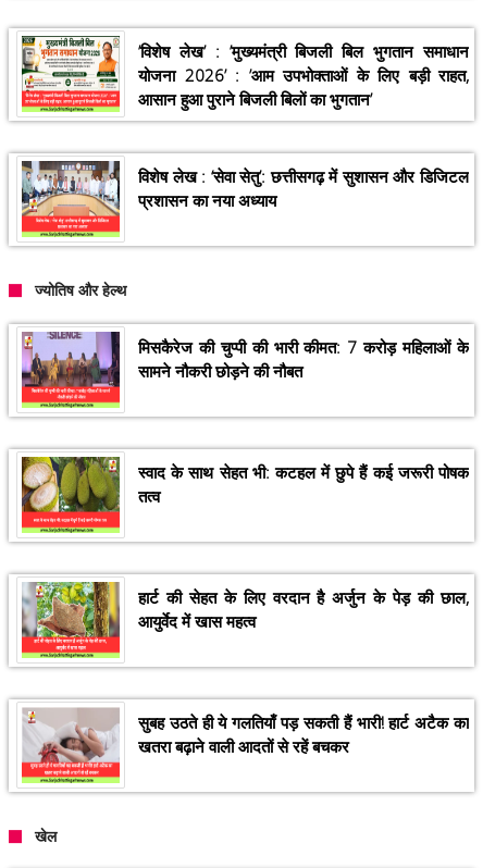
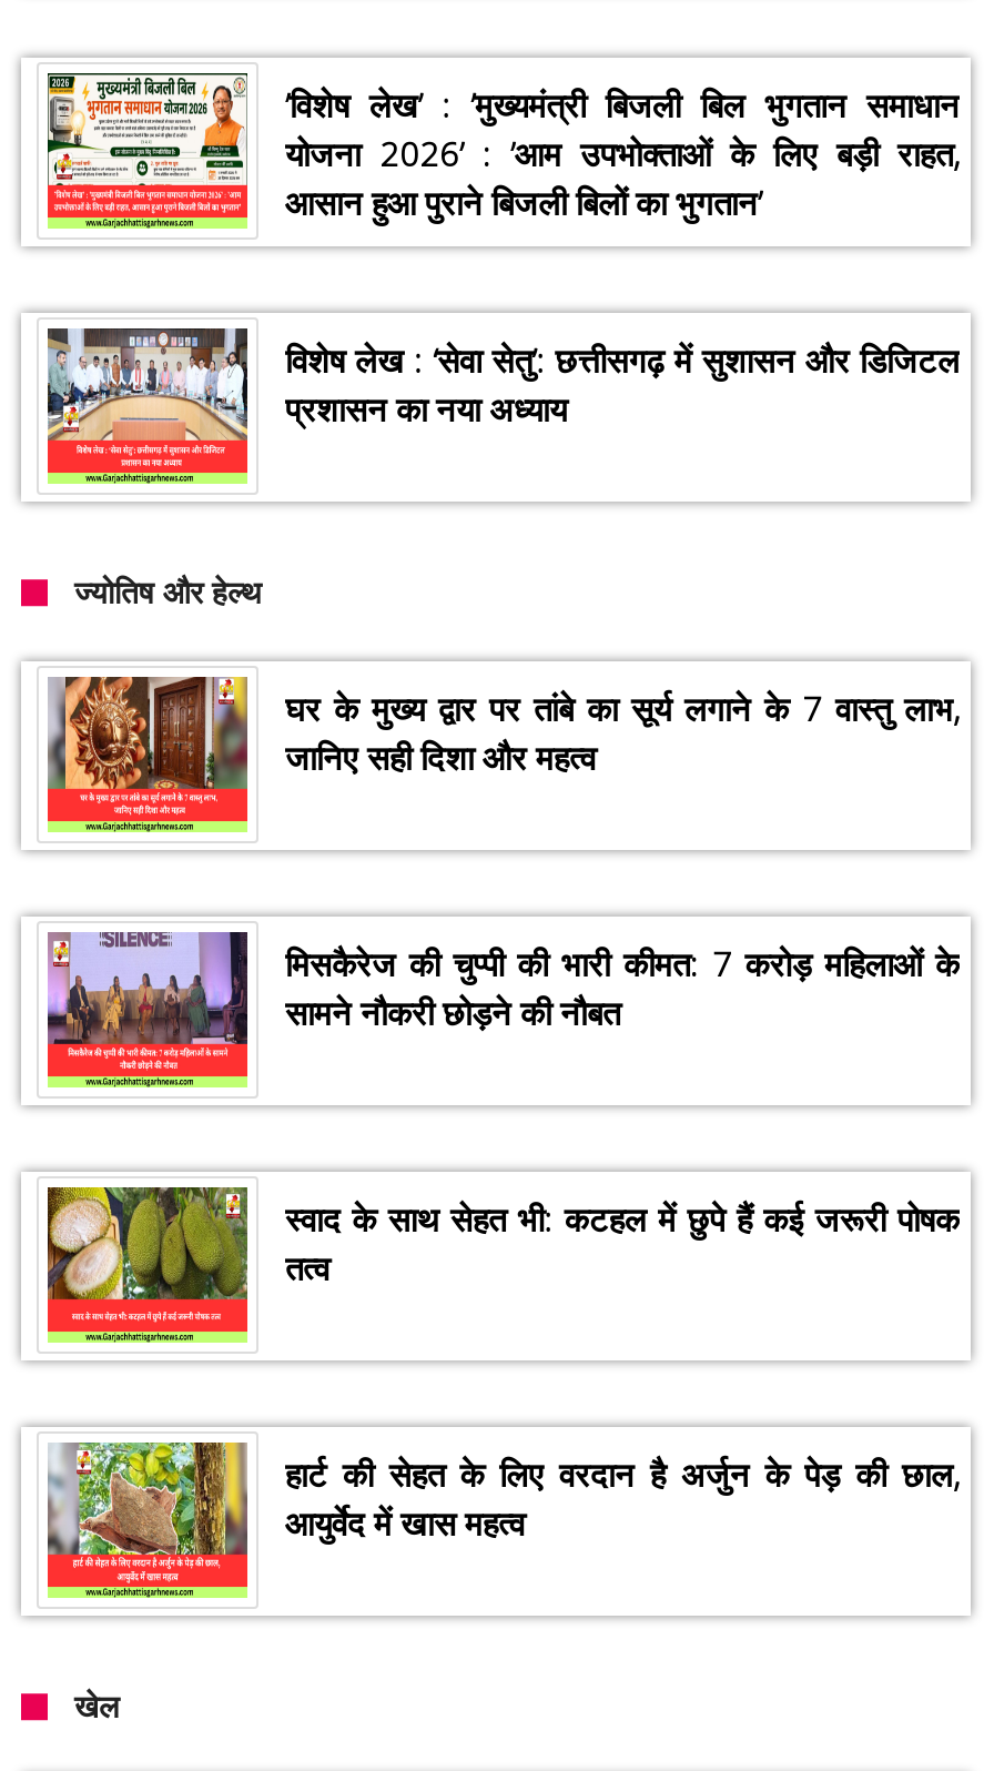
+ [image]
+ घर के मुख्य द्वार पर तांबे का सूर्य लगाने के 7 वास्तु लाभ,
+ जानिए सही दिशा और महत्व

moved down: [image] | मिसकैरेज की चुप्पी की भारी कीमत: 7 करोड़ महिलाओं के | सामने नौकरी छोड़ने की नौबत | स्वाद के साथ सेहत भी: कटहल में छुपे हैं कई जरूरी पोषक | तत्व | हार्ट की सेहत के लिए वरदान है अर्जुन के पेड़ की छाल, | आयुर्वेद में खास महत्व

- [image]
- सुबह उठते ही ये गलतियाँ पड़ सकती हैं भारी! हार्ट अटैक का
- खतरा बढ़ाने वाली आदतों से रहें बचकर
